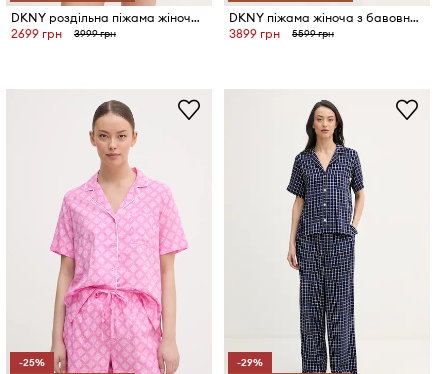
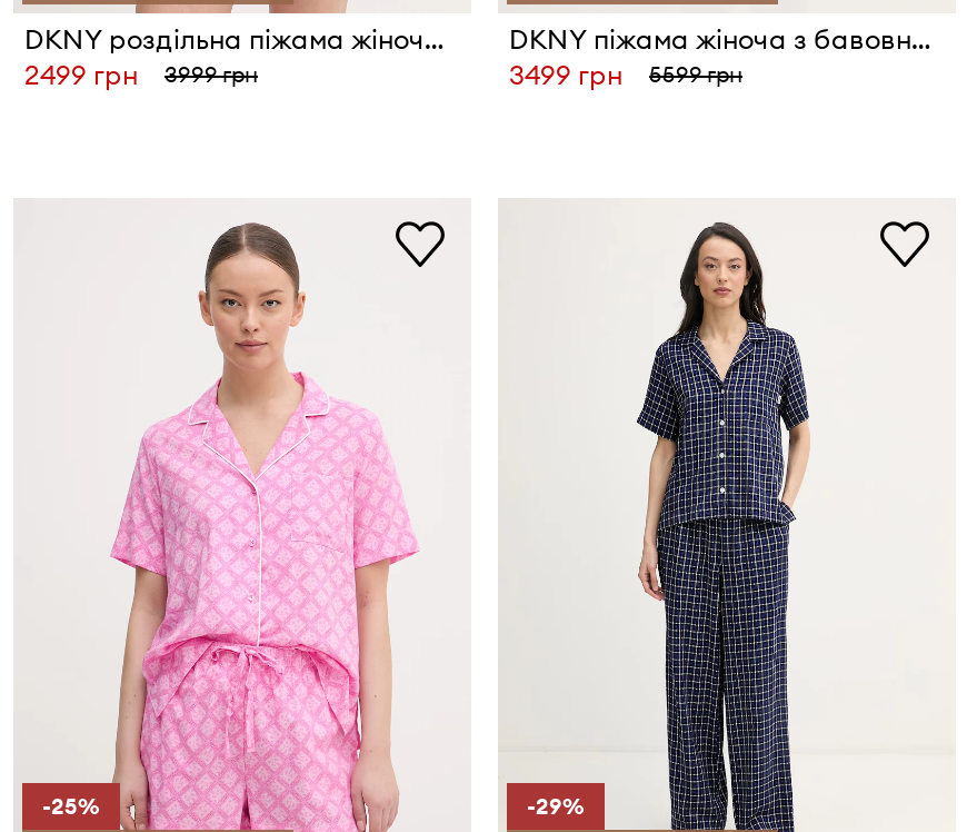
- 2699 грн 3999 грн
+ 2499 грн 3999 грн

- 3899 грн 5599 грн
+ 3499 грн 5599 грн
